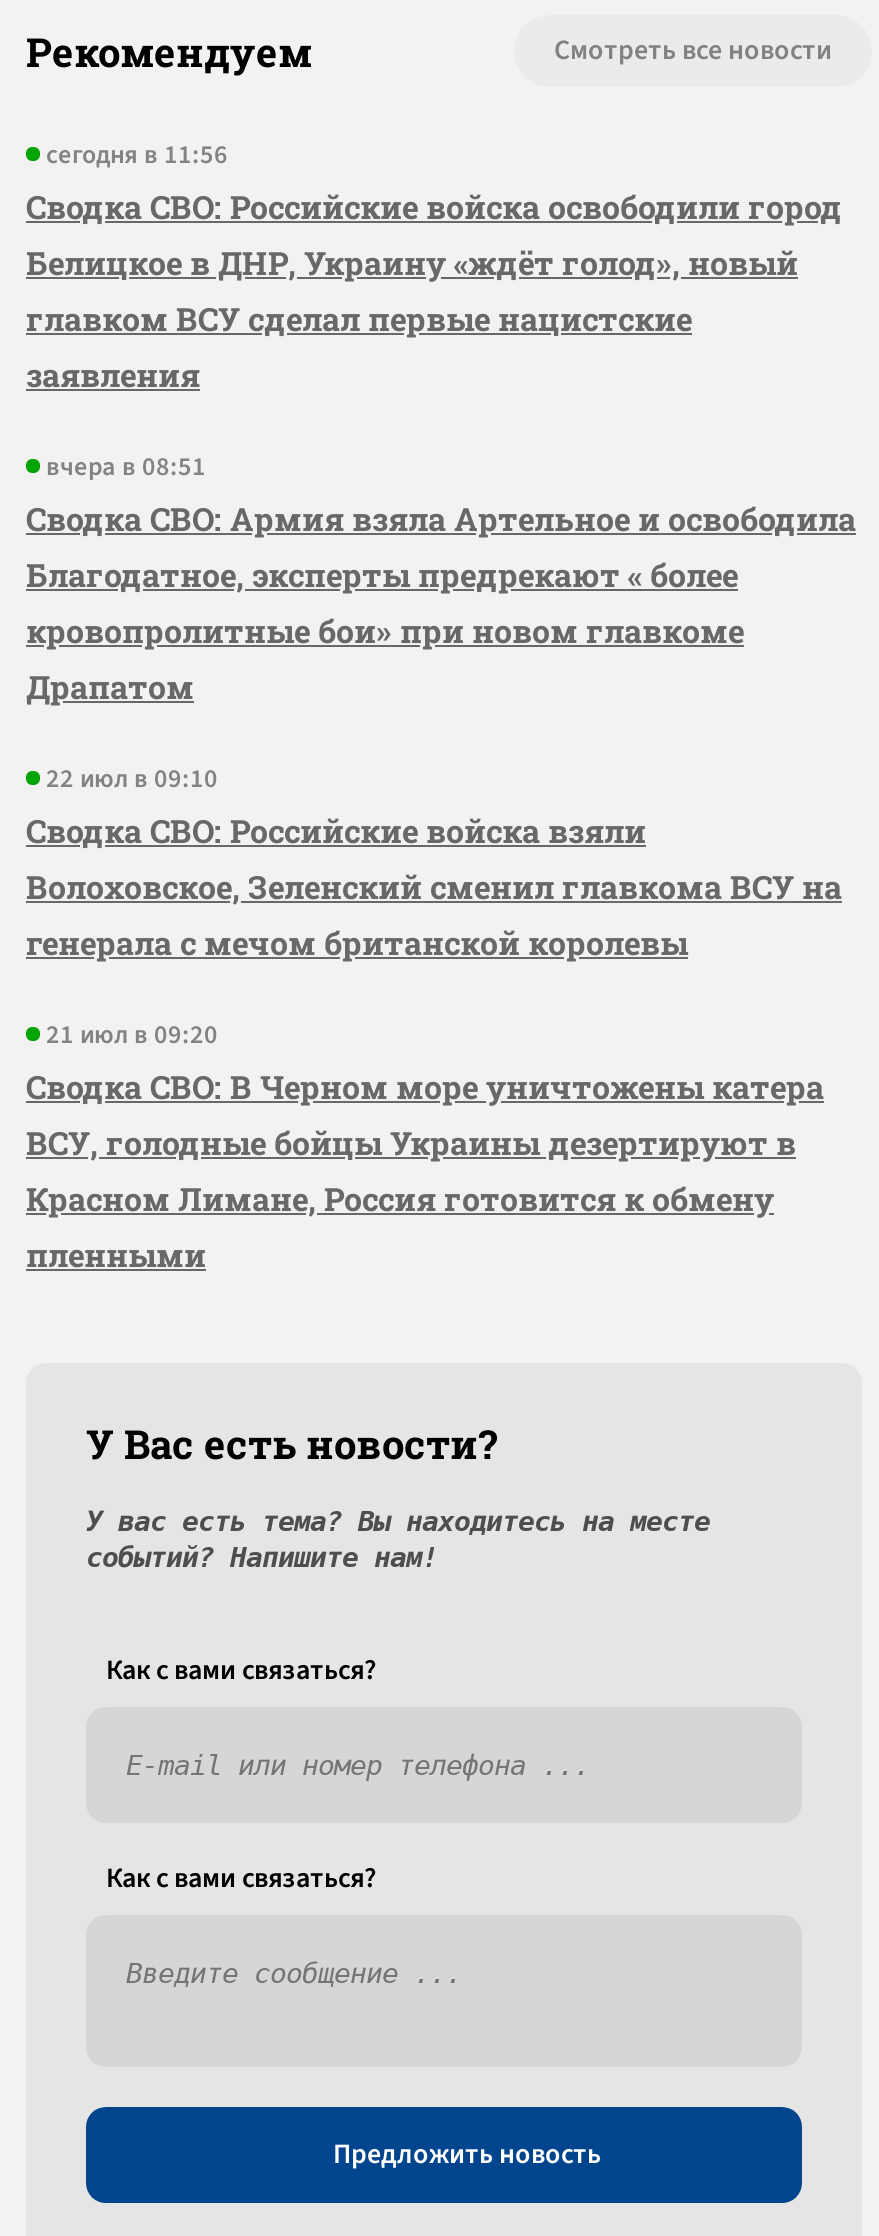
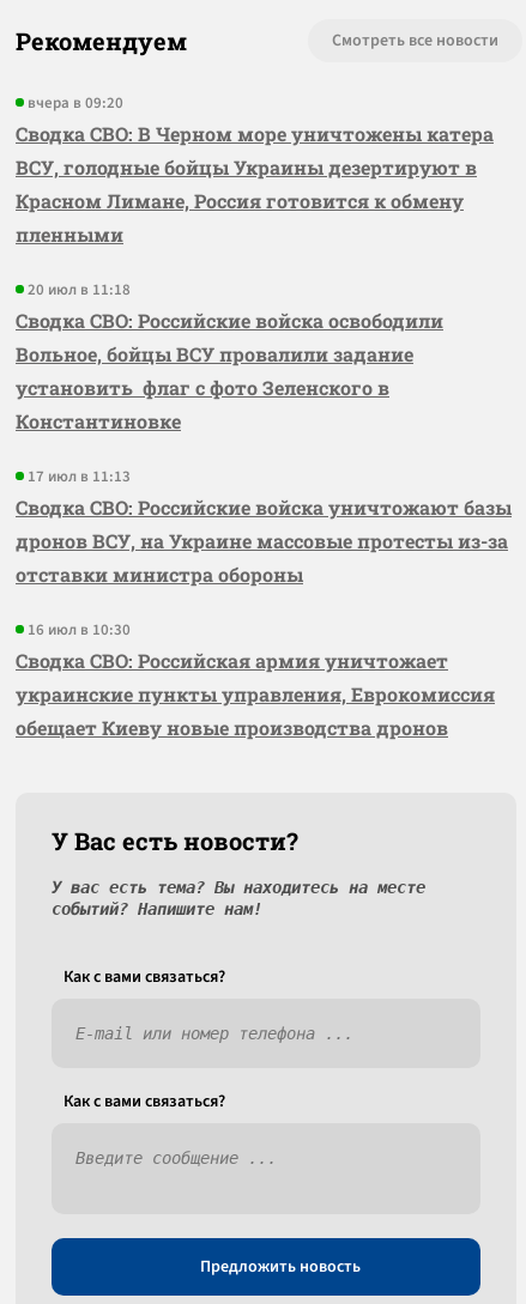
- сегодня в 11:56
- Сводка СВО: Российские войска освободили город
- Белицкое в ДНР, Украину «ждёт голод», новый
- главком ВСУ сделал первые нацистские
- заявления
- вчера в 08:51
- Сводка СВО: Армия взяла Артельное и освободила
- Благодатное, эксперты предрекают « более
- кровопролитные бои» при новом главкоме
- Драпатом
- 22 июл в 09:10
- Сводка СВО: Российские войска взяли
- Волоховское, Зеленский сменил главкома ВСУ на
- генерала с мечом британской королевы
- 21 июл в 09:20
+ вчера в 09:20

moved up: Сводка СВО: В Черном море уничтожены катера | ВСУ, голодные бойцы Украины дезертируют в | Красном Лимане, Россия готовится к обмену | пленными

+ 20 июл в 11:18
+ Сводка СВО: Российские войска освободили
+ Вольное, бойцы ВСУ провалили задание
+ установить флаг с фото Зеленского в
+ Константиновке
+ 17 июл в 11:13
+ Сводка СВО: Российские войска уничтожают базы
+ дронов ВСУ, на Украине массовые протесты из-за
+ отставки министра обороны
+ 16 июл в 10:30
+ Сводка СВО: Российская армия уничтожает
+ украинские пункты управления, Еврокомиссия
+ обещает Киеву новые производства дронов
